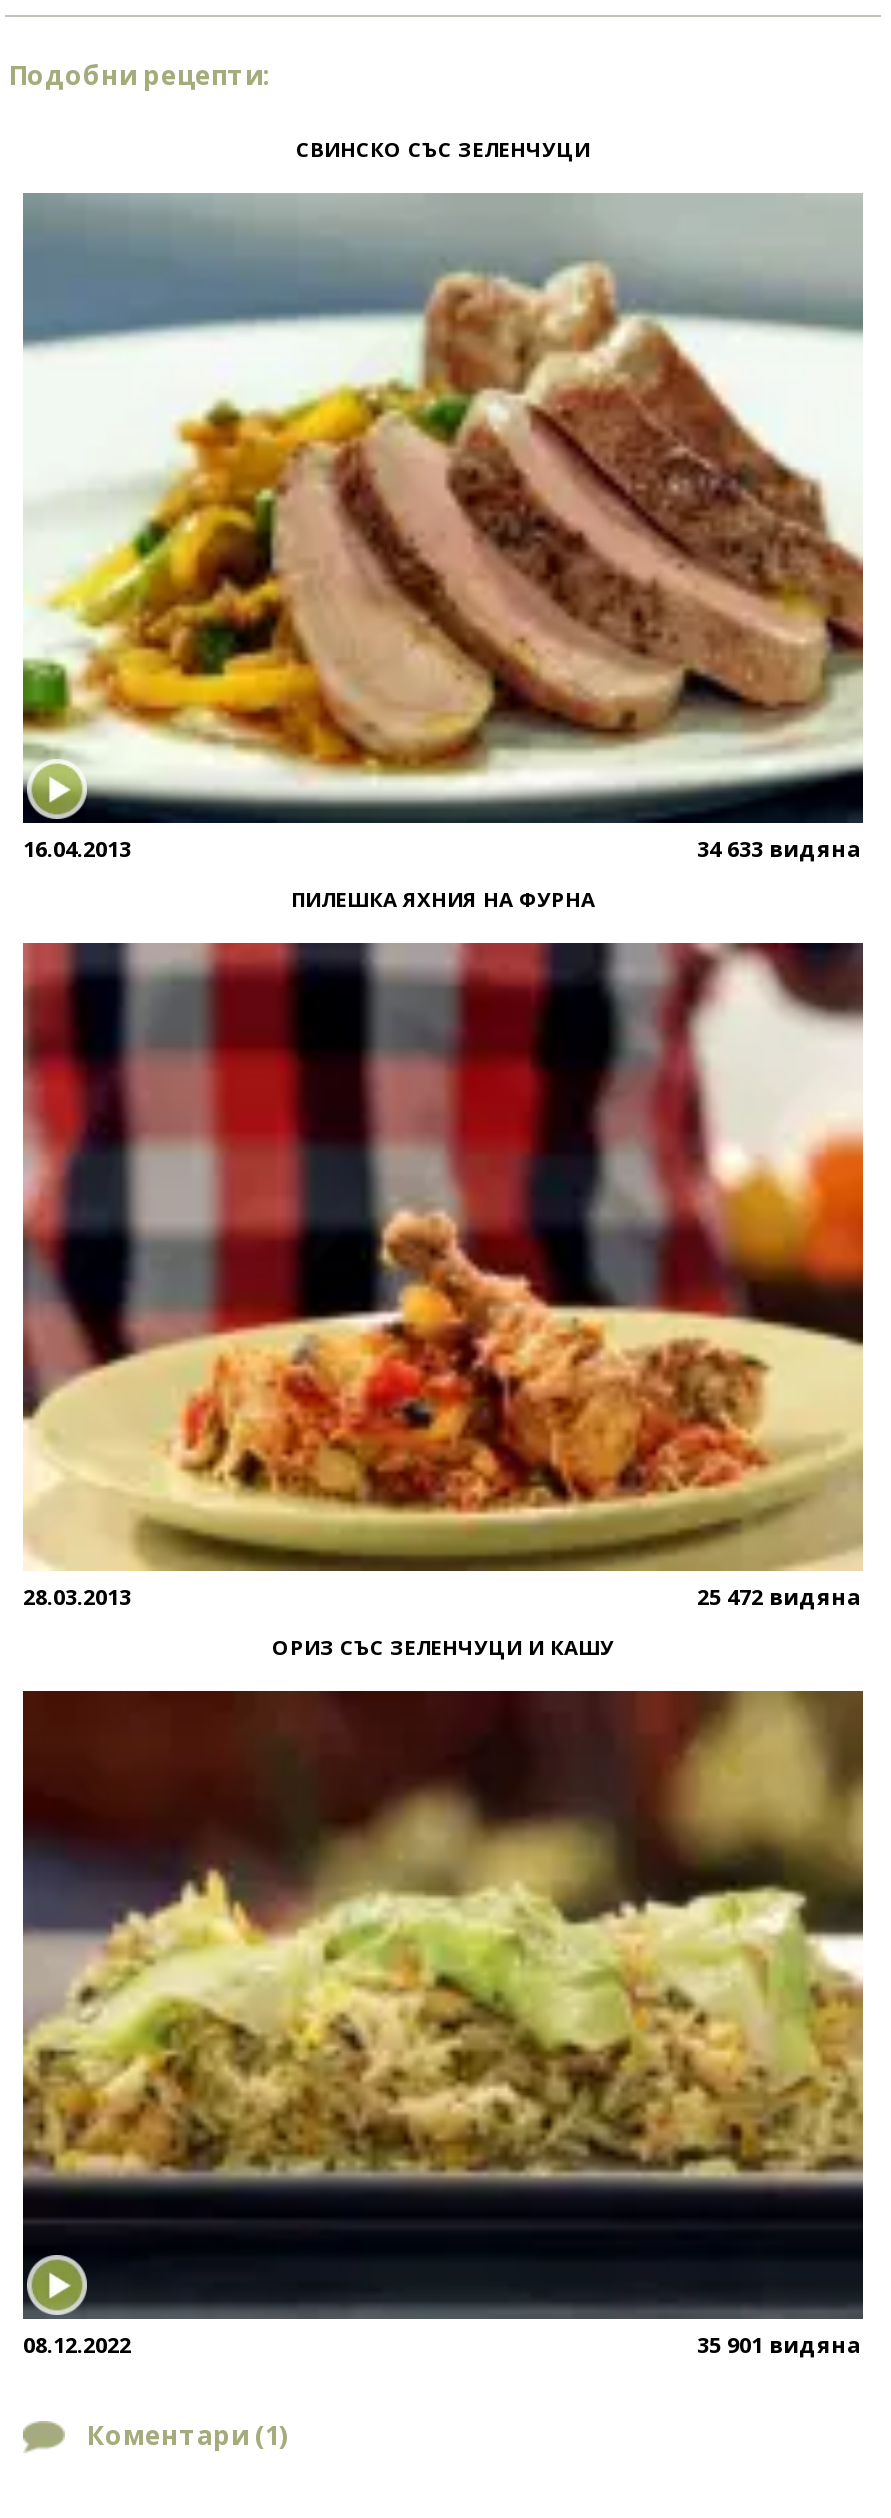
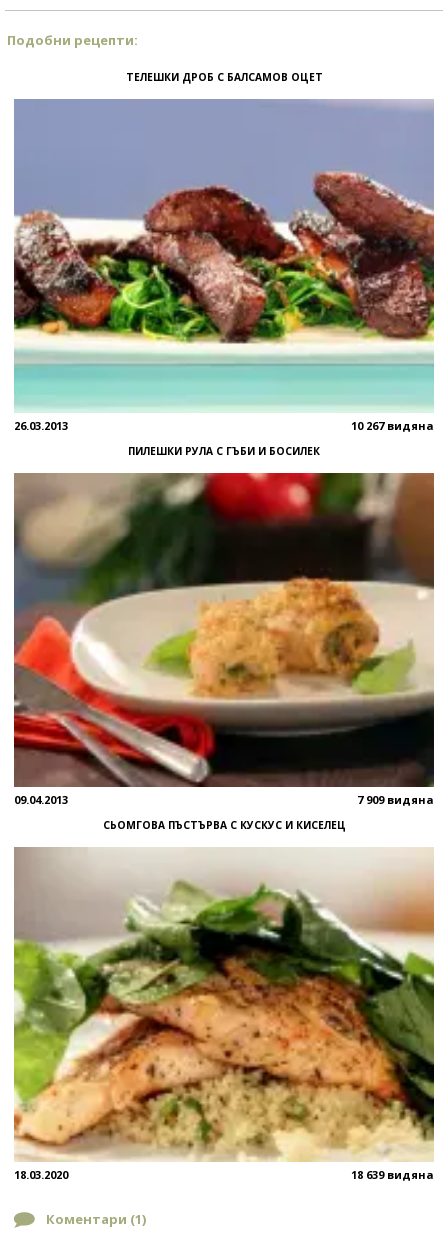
- СВИНСКО СЪС ЗЕЛЕНЧУЦИ
+ ТЕЛЕШКИ ДРОБ С БАЛСАМОВ ОЦЕТ

- [image]
- 16.04.2013
- 34 633 видяна
+ [image]
+ 26.03.2013
+ 10 267 видяна

- ПИЛЕШКА ЯХНИЯ НА ФУРНА
+ ПИЛЕШКИ РУЛА С ГЪБИ И БОСИЛЕК

- [image]
- 28.03.2013
- 25 472 видяна
+ [image]
+ 09.04.2013
+ 7 909 видяна

- ОРИЗ СЪС ЗЕЛЕНЧУЦИ И КАШУ
+ СЬОМГОВА ПЪСТЪРВА С КУСКУС И КИСЕЛЕЦ

- [image]
- 08.12.2022
- 35 901 видяна
+ [image]
+ 18.03.2020
+ 18 639 видяна
